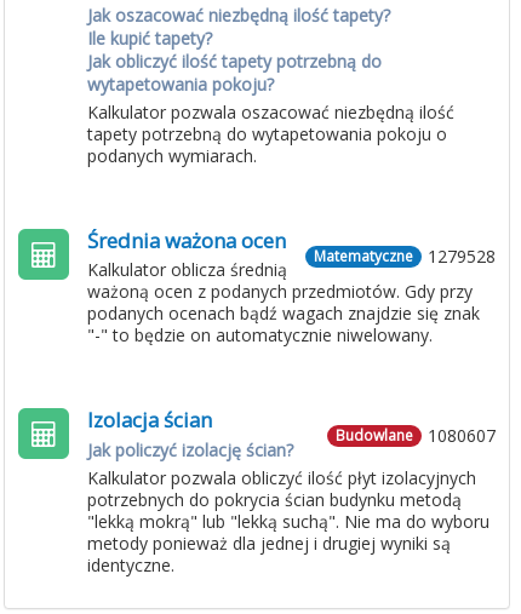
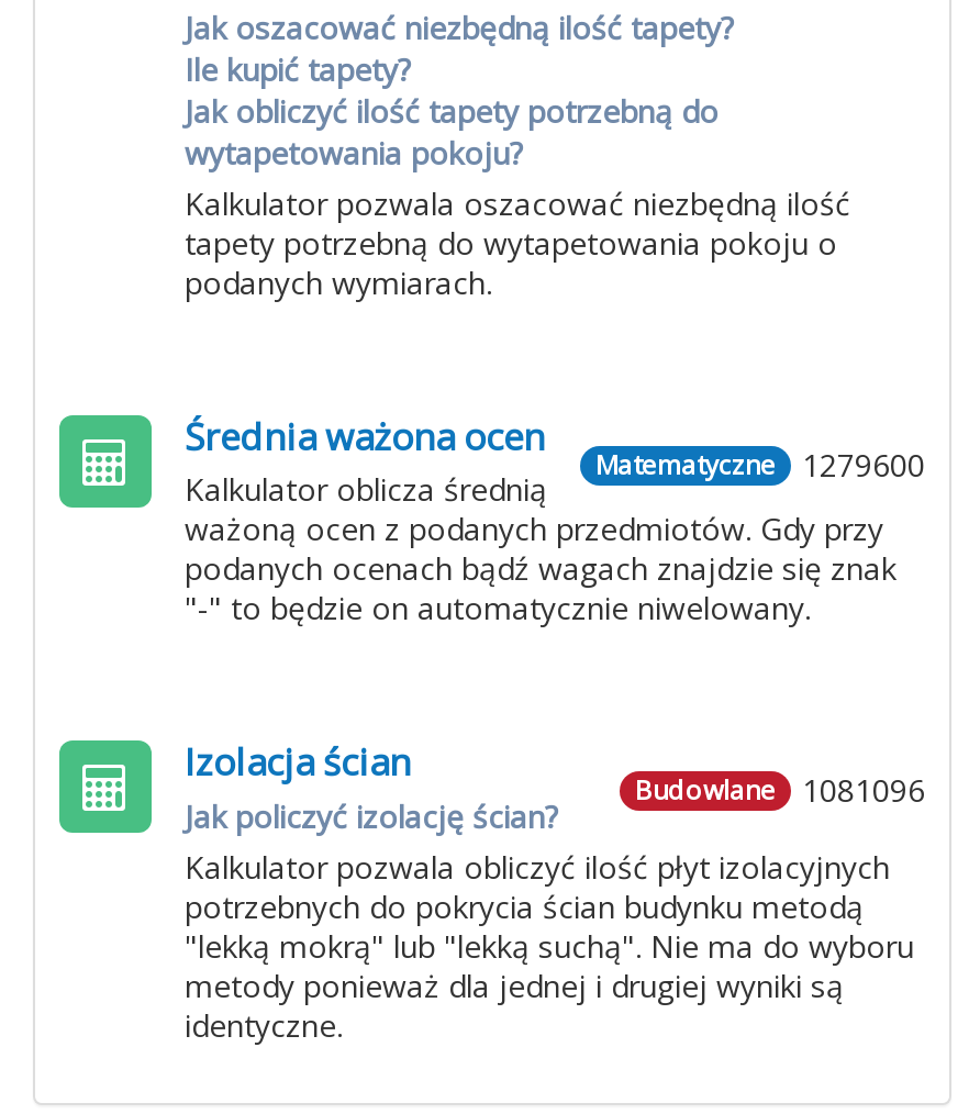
- Matematyczne 1279528
+ Matematyczne 1279600

- Budowlane 1080607
+ Budowlane 1081096
